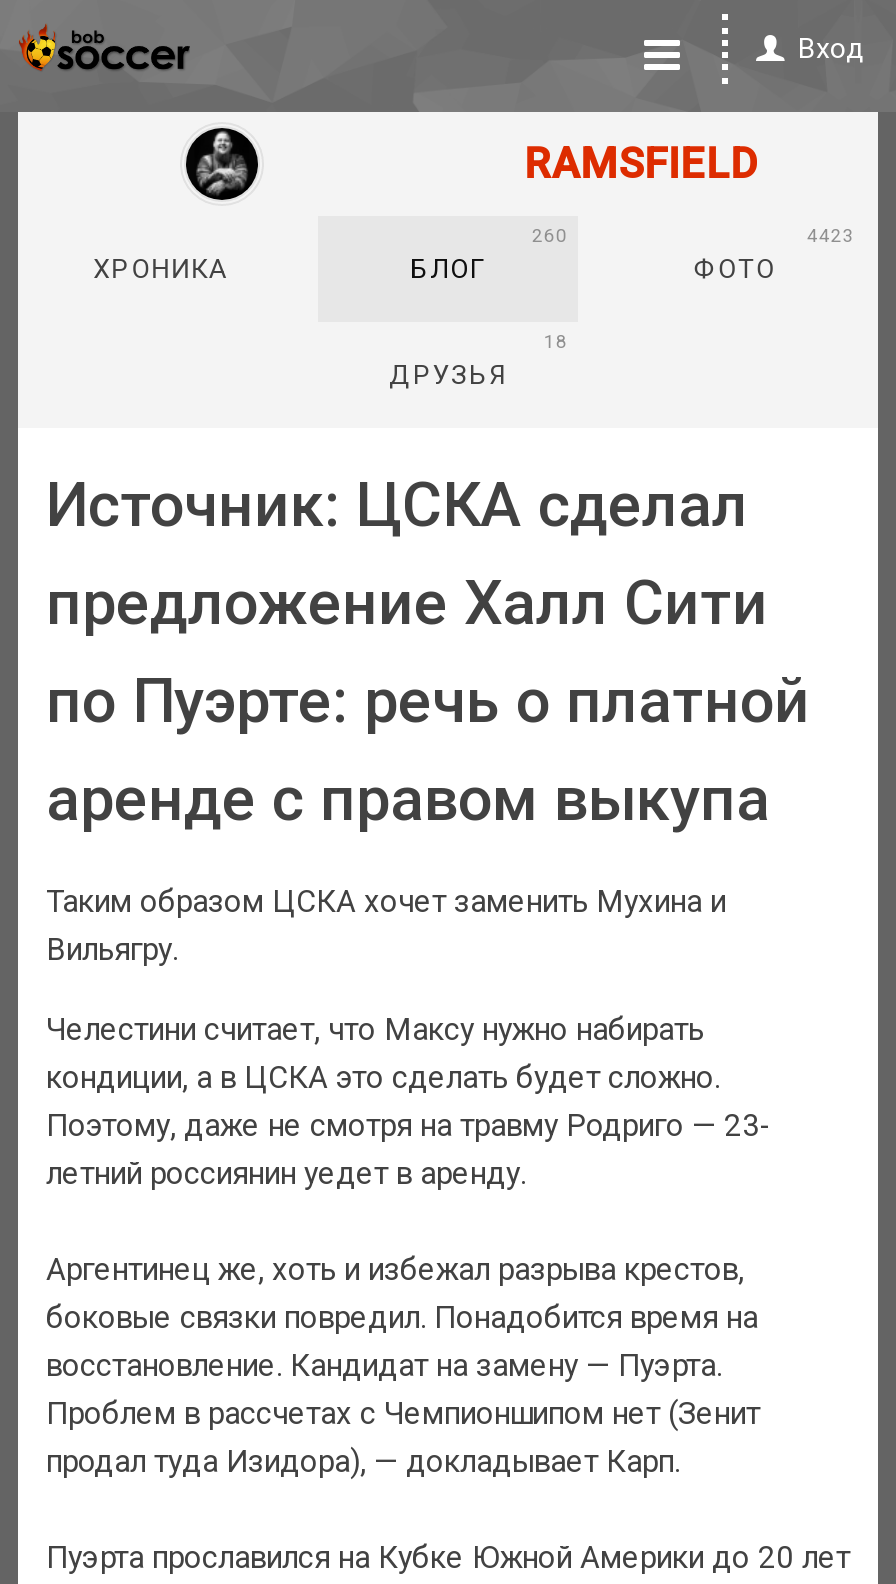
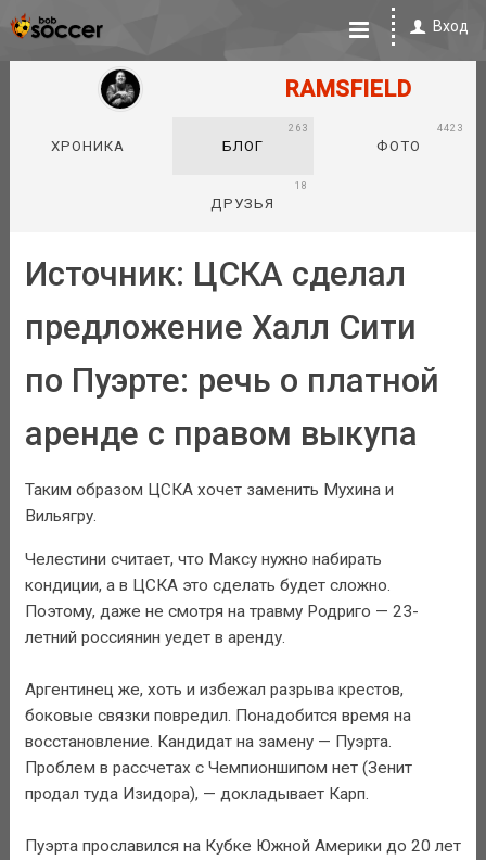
- 260
+ 263
